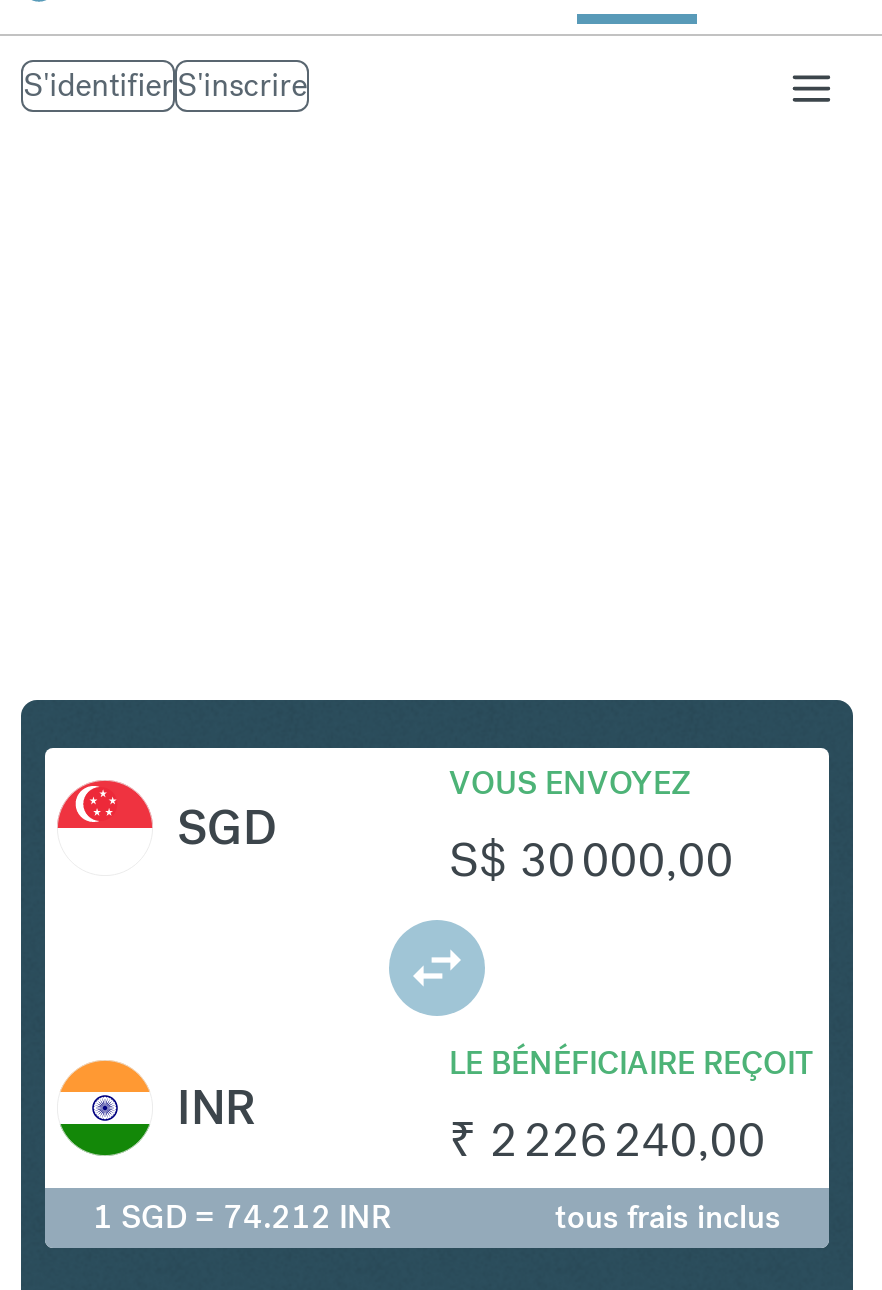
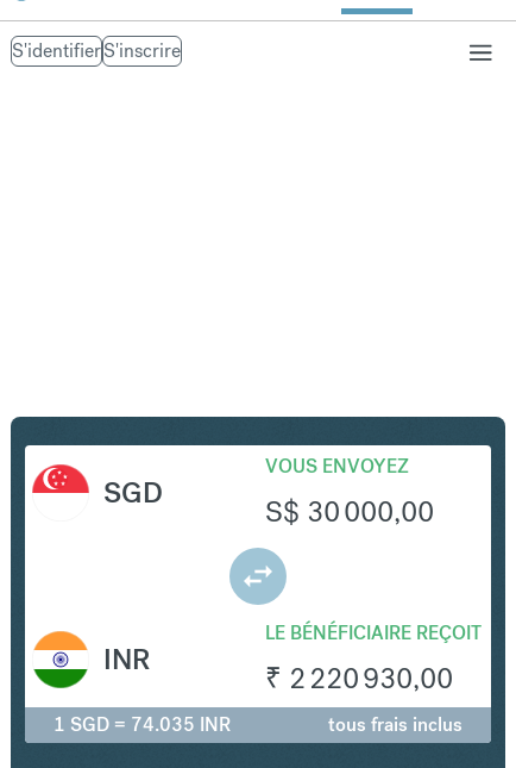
- ₹ 2 226 240,00
+ ₹ 2 220 930,00

- 1 SGD = 74.212 INR
+ 1 SGD = 74.035 INR
